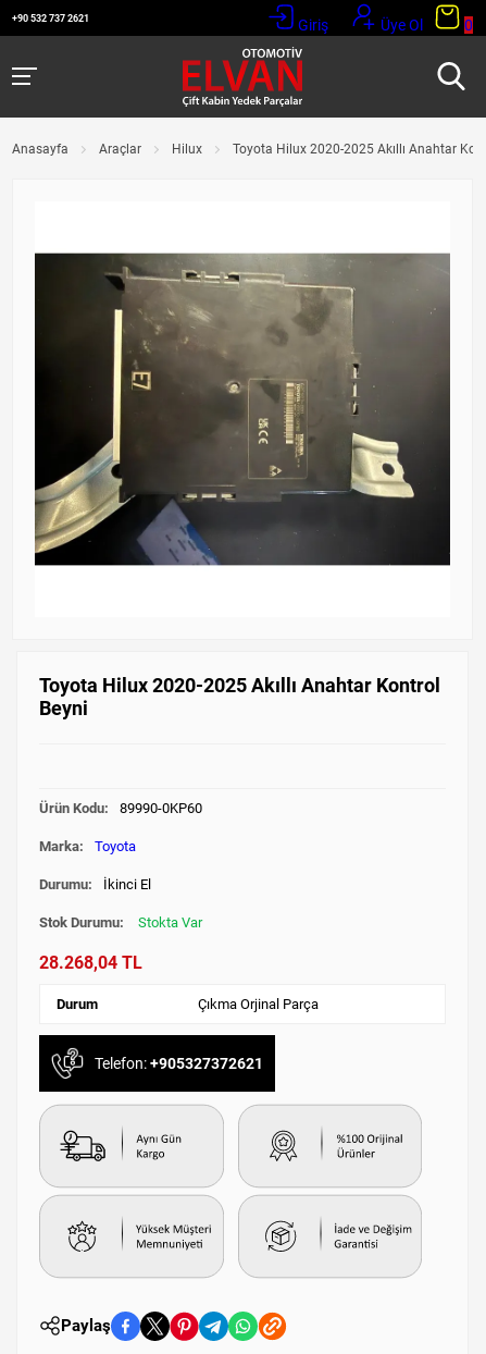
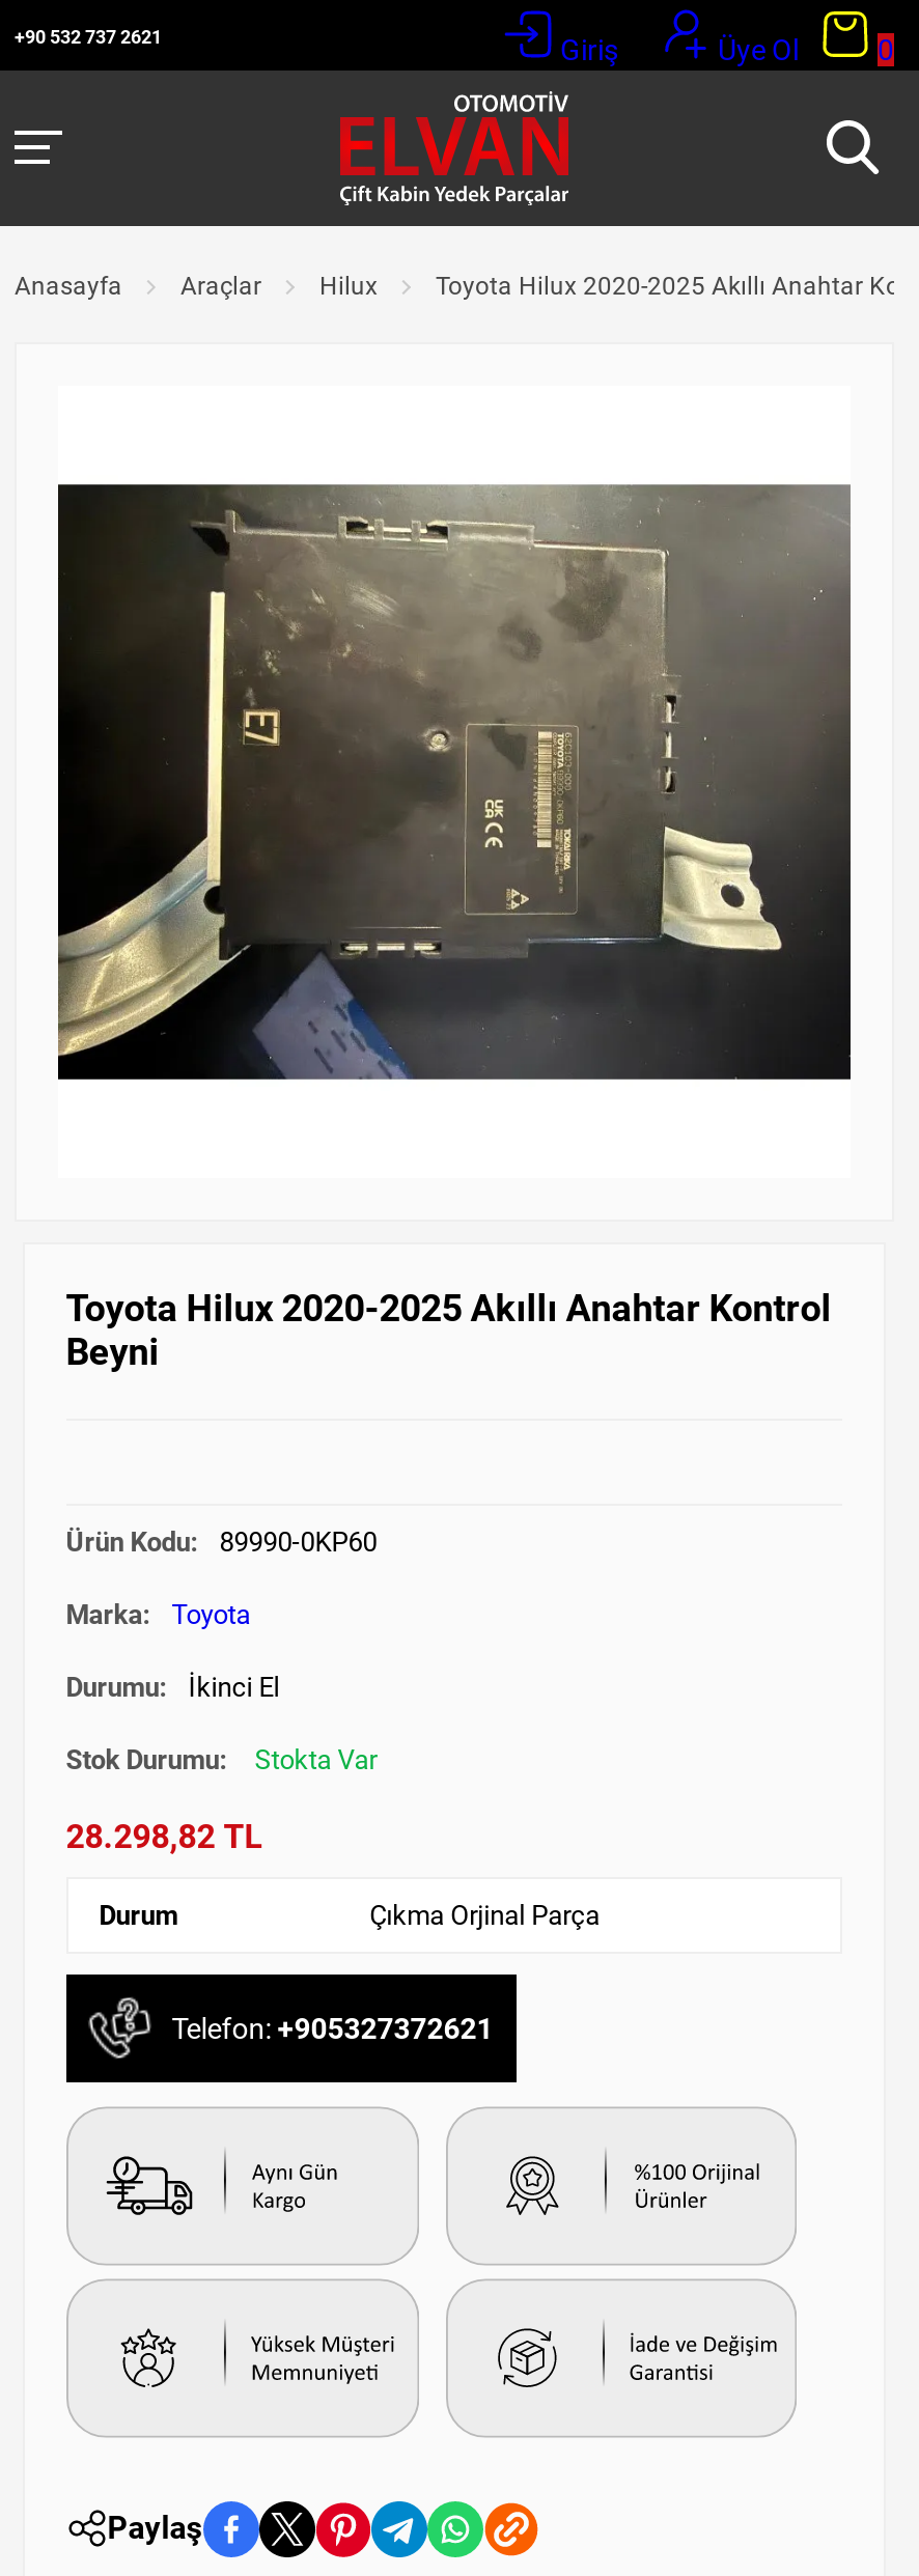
- 28.268,04 TL
+ 28.298,82 TL
